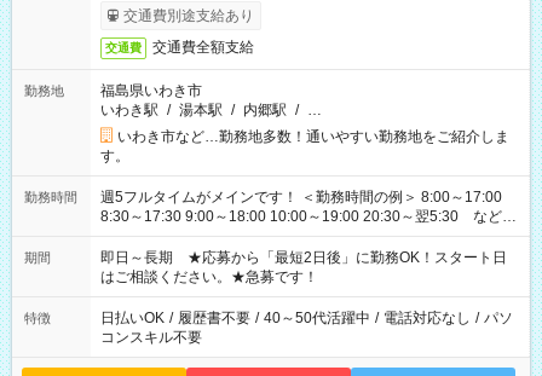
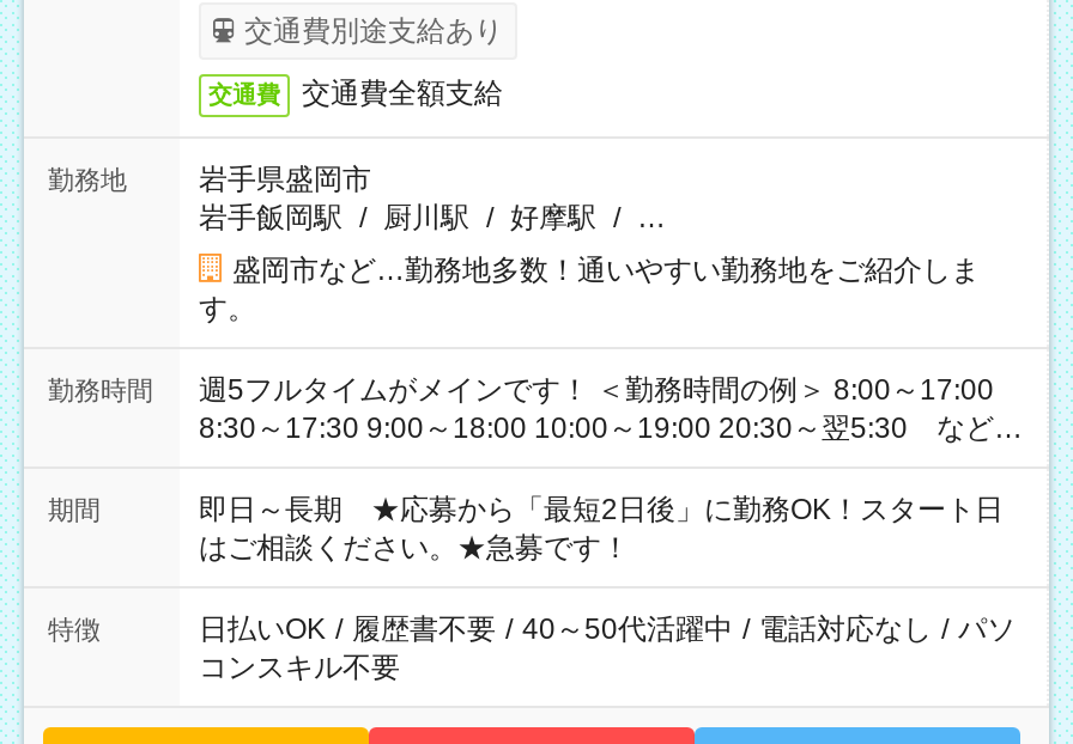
- 福島県いわき市
- いわき駅 / 湯本駅 / 内郷駅 / …
+ 岩手県盛岡市
+ 岩手飯岡駅 / 厨川駅 / 好摩駅 / …

- いわき市など…勤務地多数！通いやすい勤務地をご紹介しま
+ 盛岡市など…勤務地多数！通いやすい勤務地をご紹介しま
